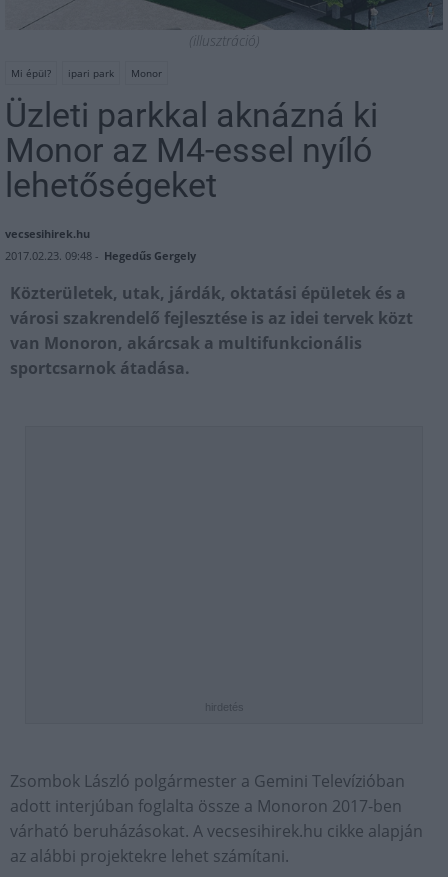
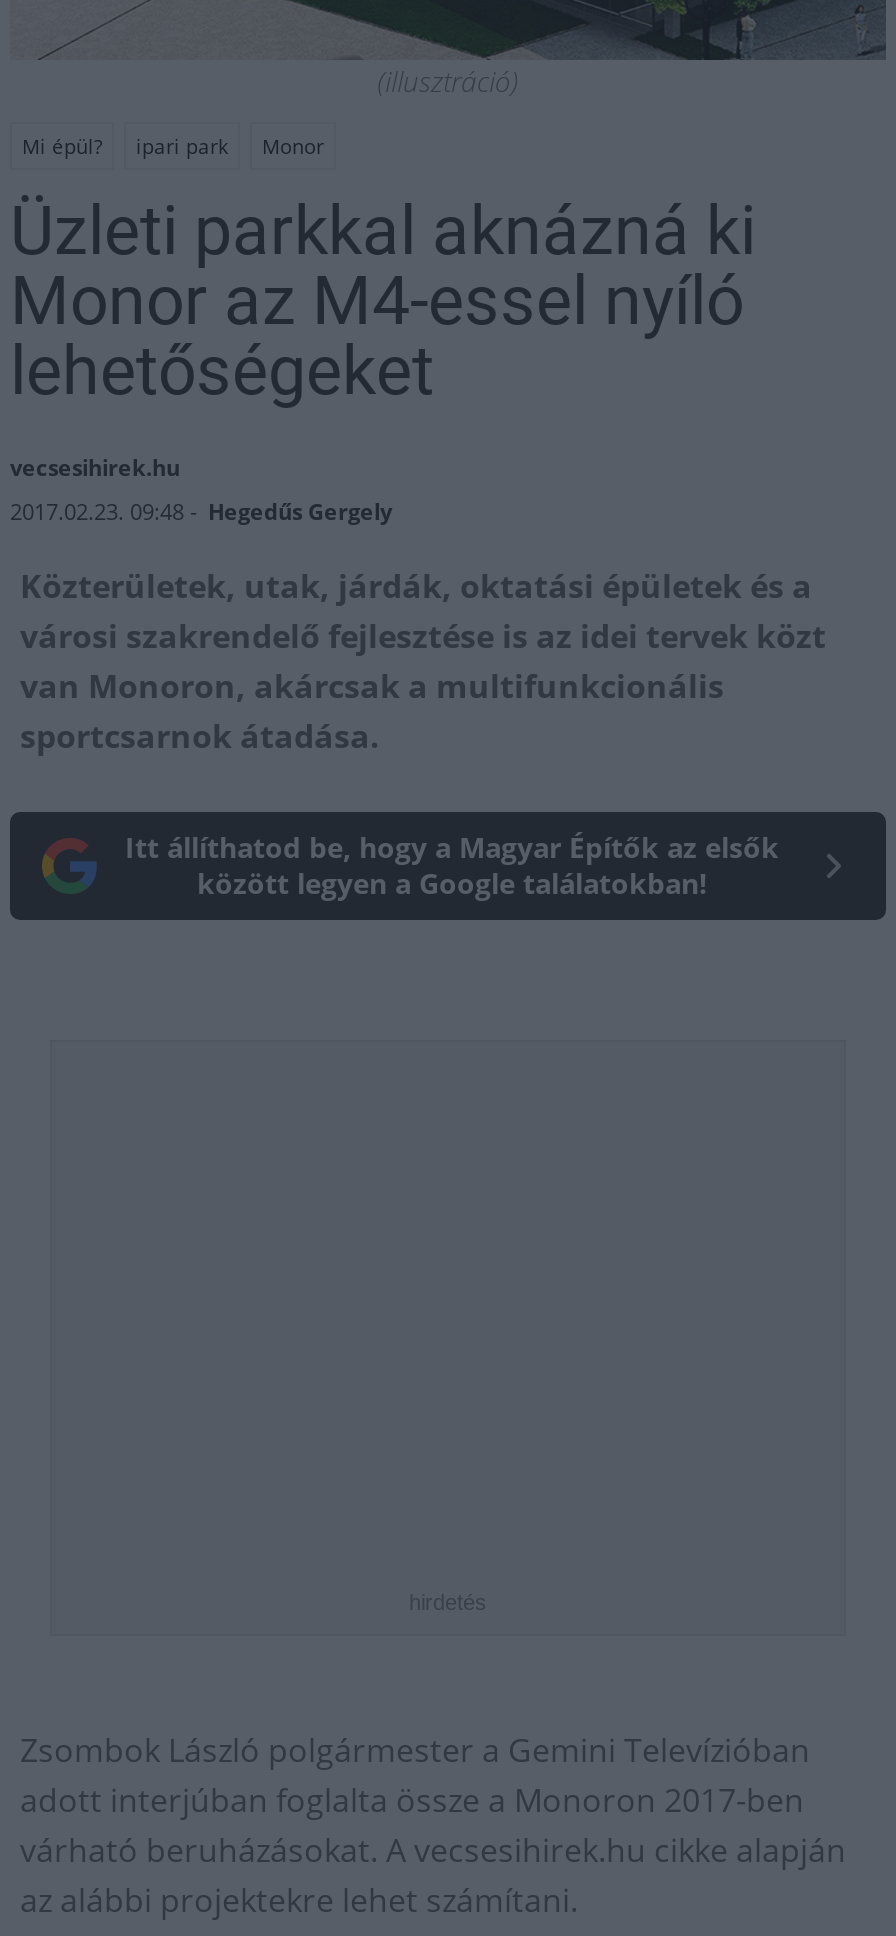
+ Itt állíthatod be, hogy a Magyar Építők az elsők
+ között legyen a Google találatokban!
